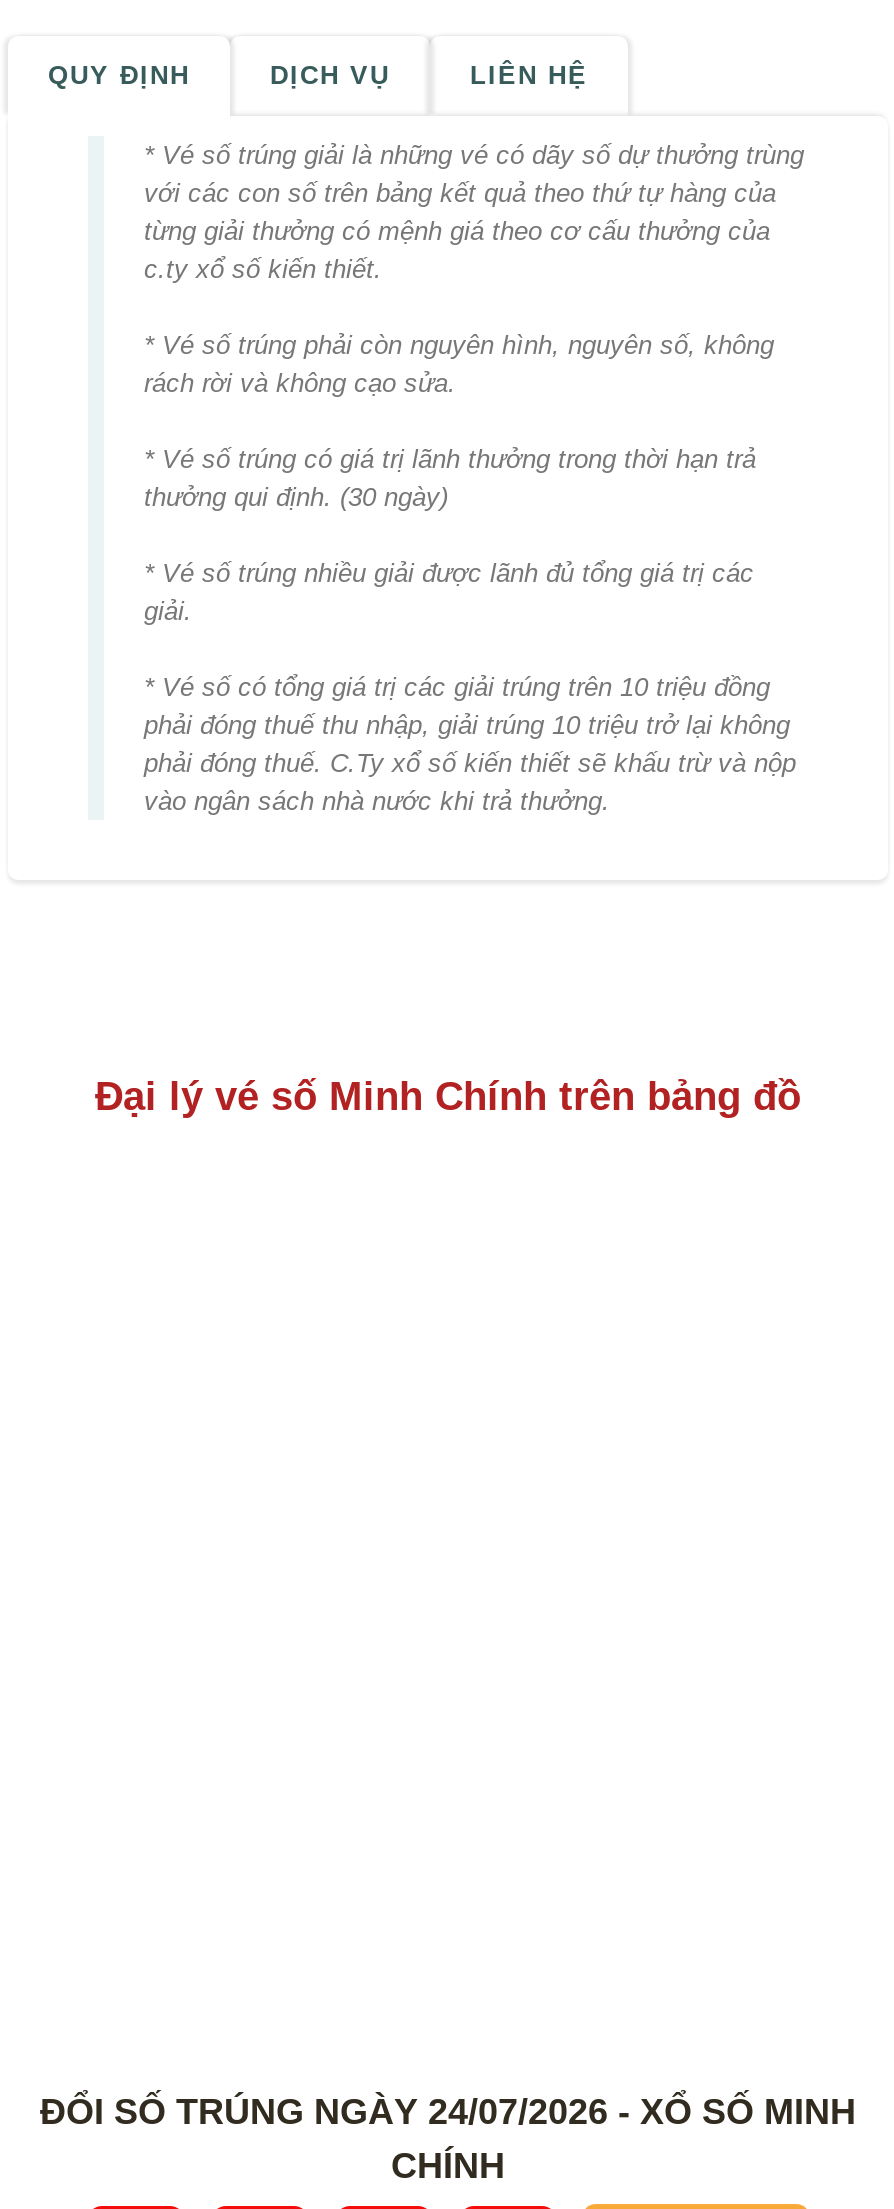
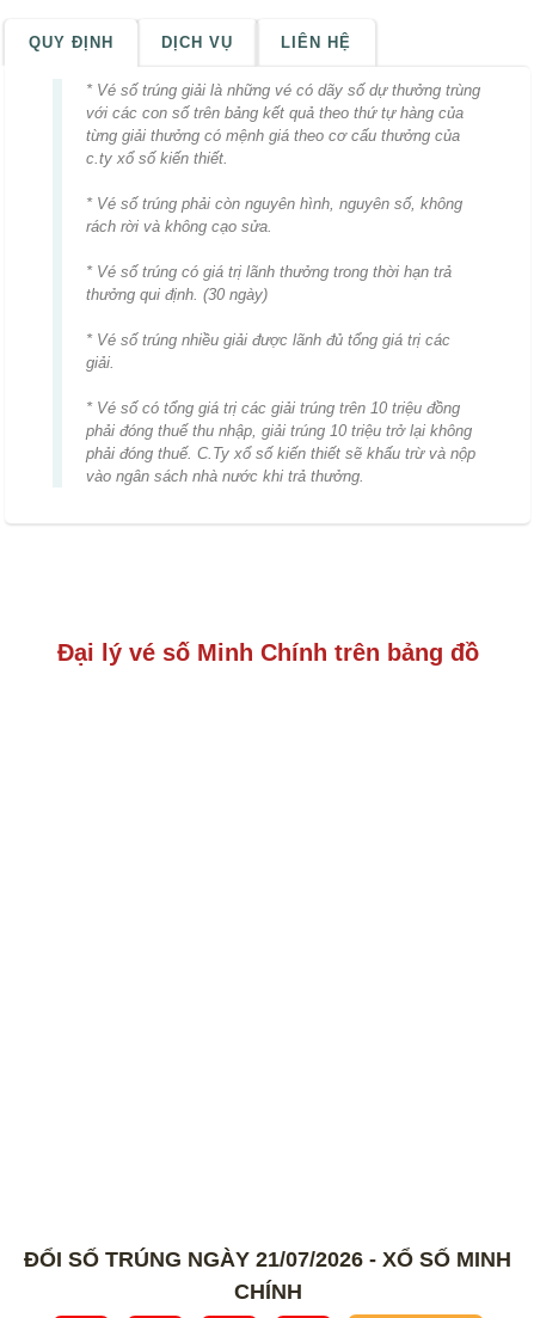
- ĐỔI SỐ TRÚNG NGÀY 24/07/2026 - XỔ SỐ MINH
+ ĐỔI SỐ TRÚNG NGÀY 21/07/2026 - XỔ SỐ MINH
